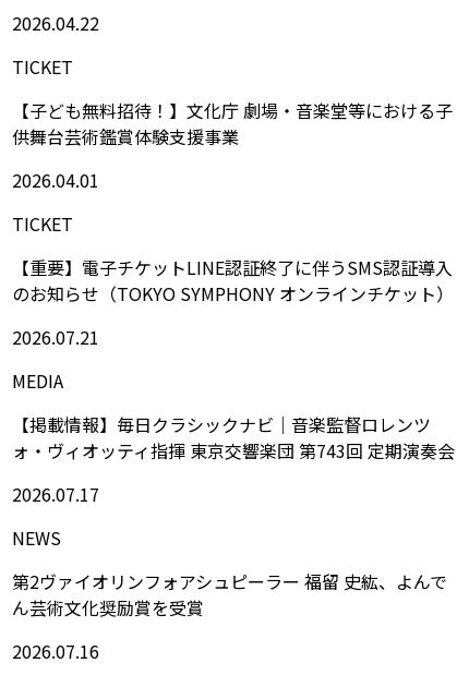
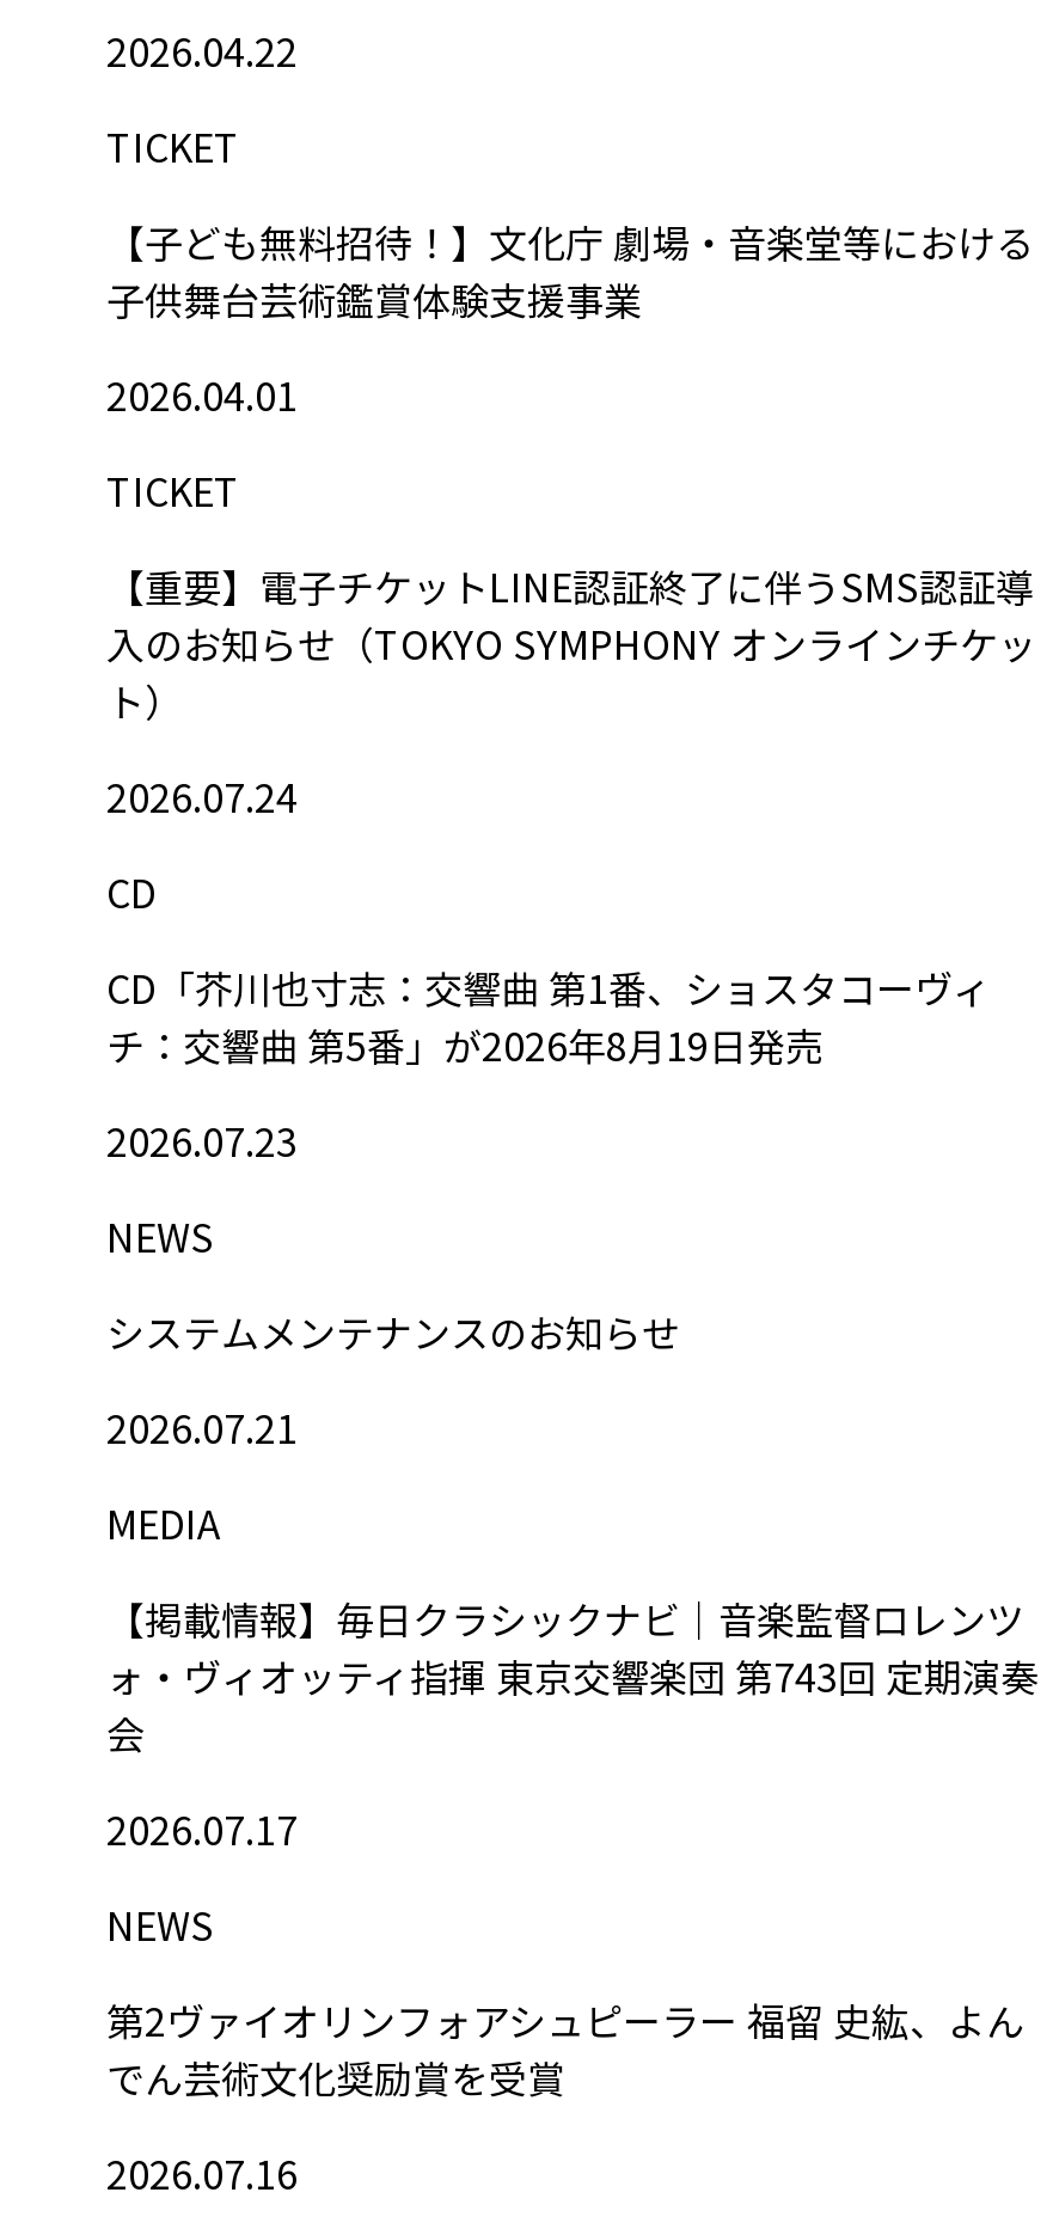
- 【重要】電子チケットLINE認証終了に伴うSMS認証導入
- のお知らせ（TOKYO SYMPHONY オンラインチケット）
+ 【重要】電子チケットLINE認証終了に伴うSMS認証導
+ 入のお知らせ（TOKYO SYMPHONY オンラインチケッ
+ ト）
+ 2026.07.24
+ CD
+ CD「芥川也寸志：交響曲 第1番、ショスタコーヴィ
+ チ：交響曲 第5番」が2026年8月19日発売
+ 2026.07.23
+ NEWS
+ システムメンテナンスのお知らせ
